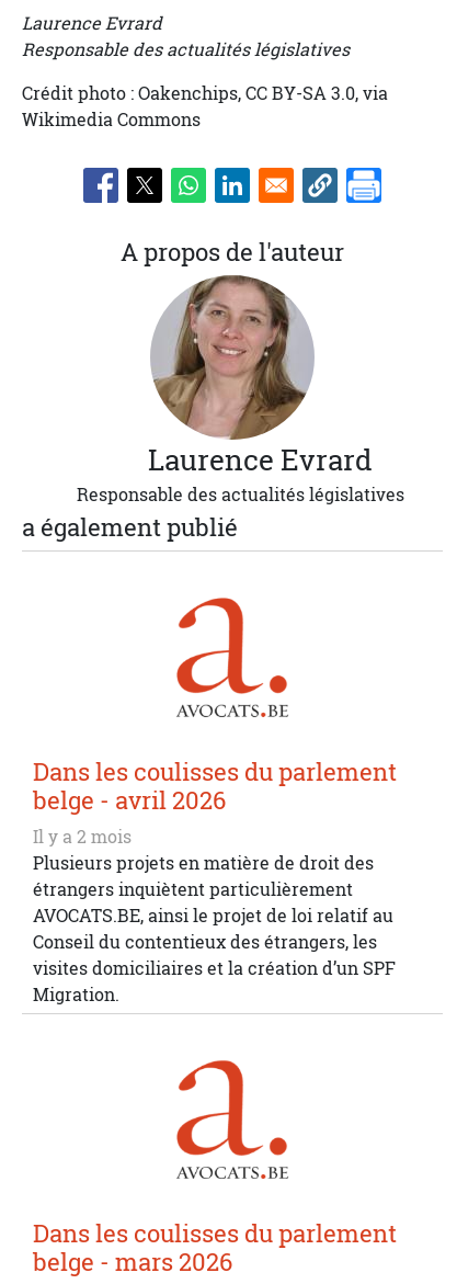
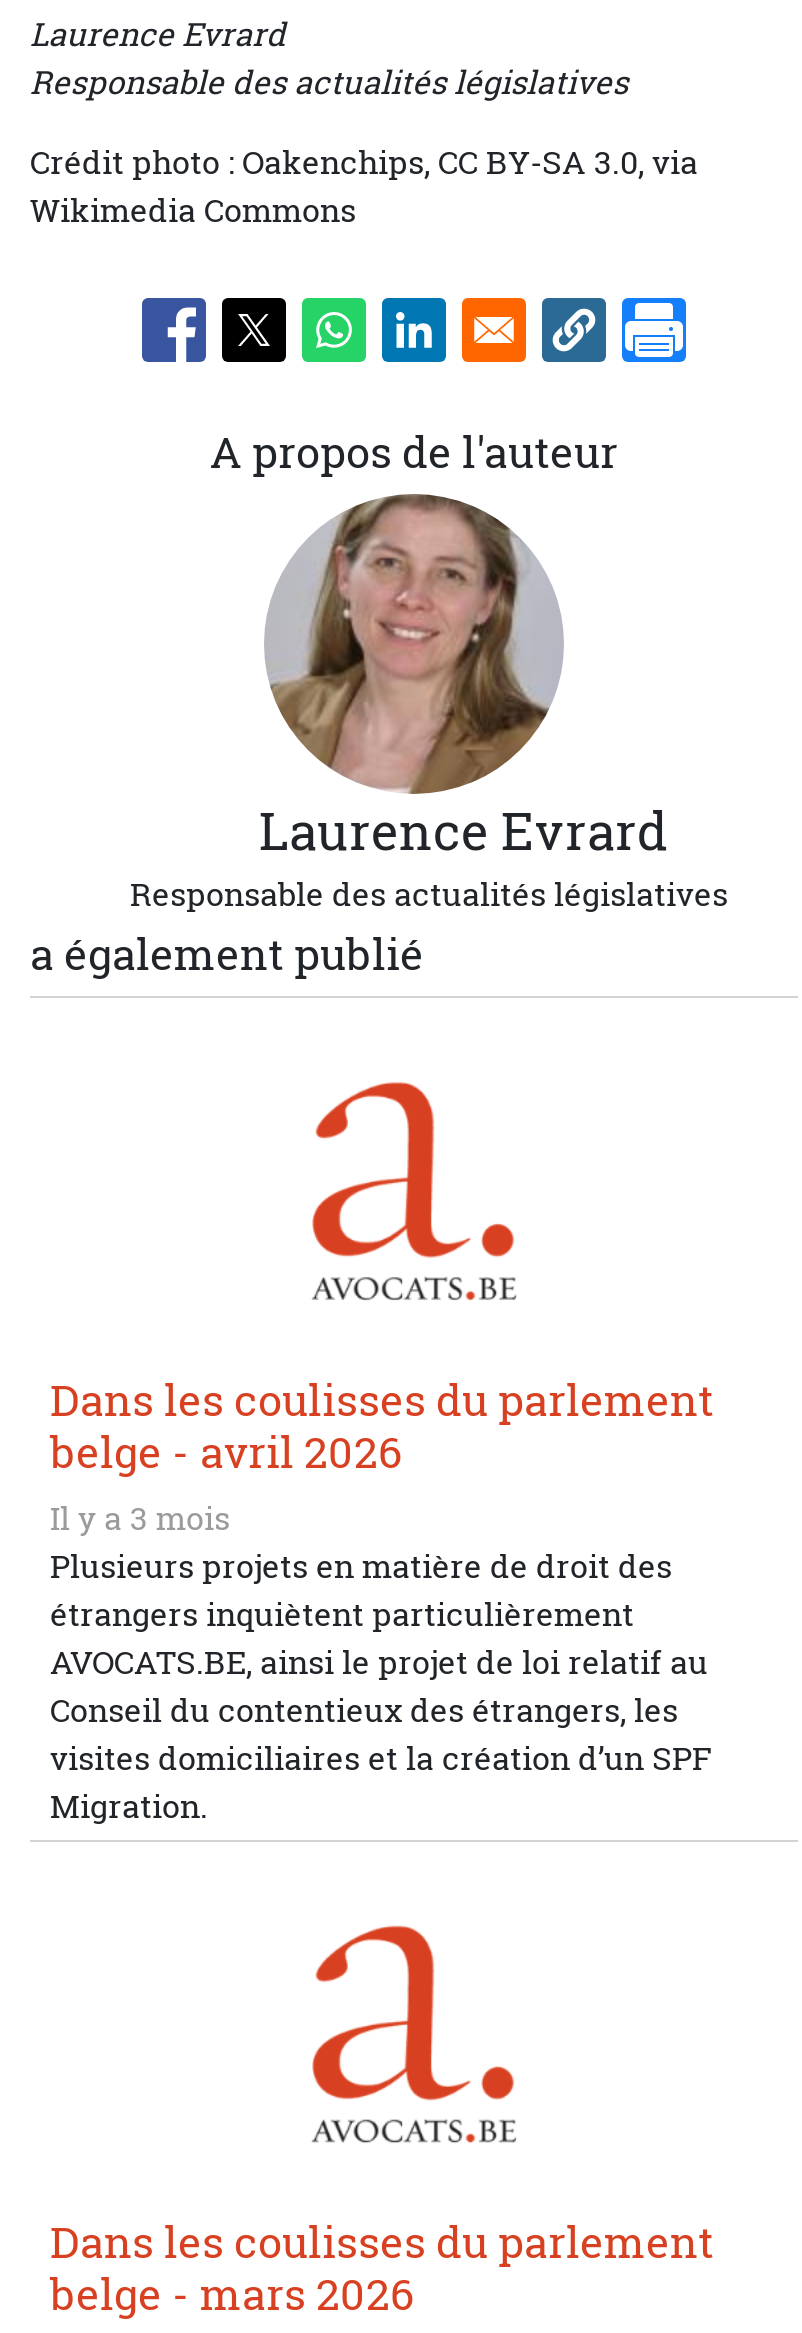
- Il y a 2 mois
+ Il y a 3 mois
